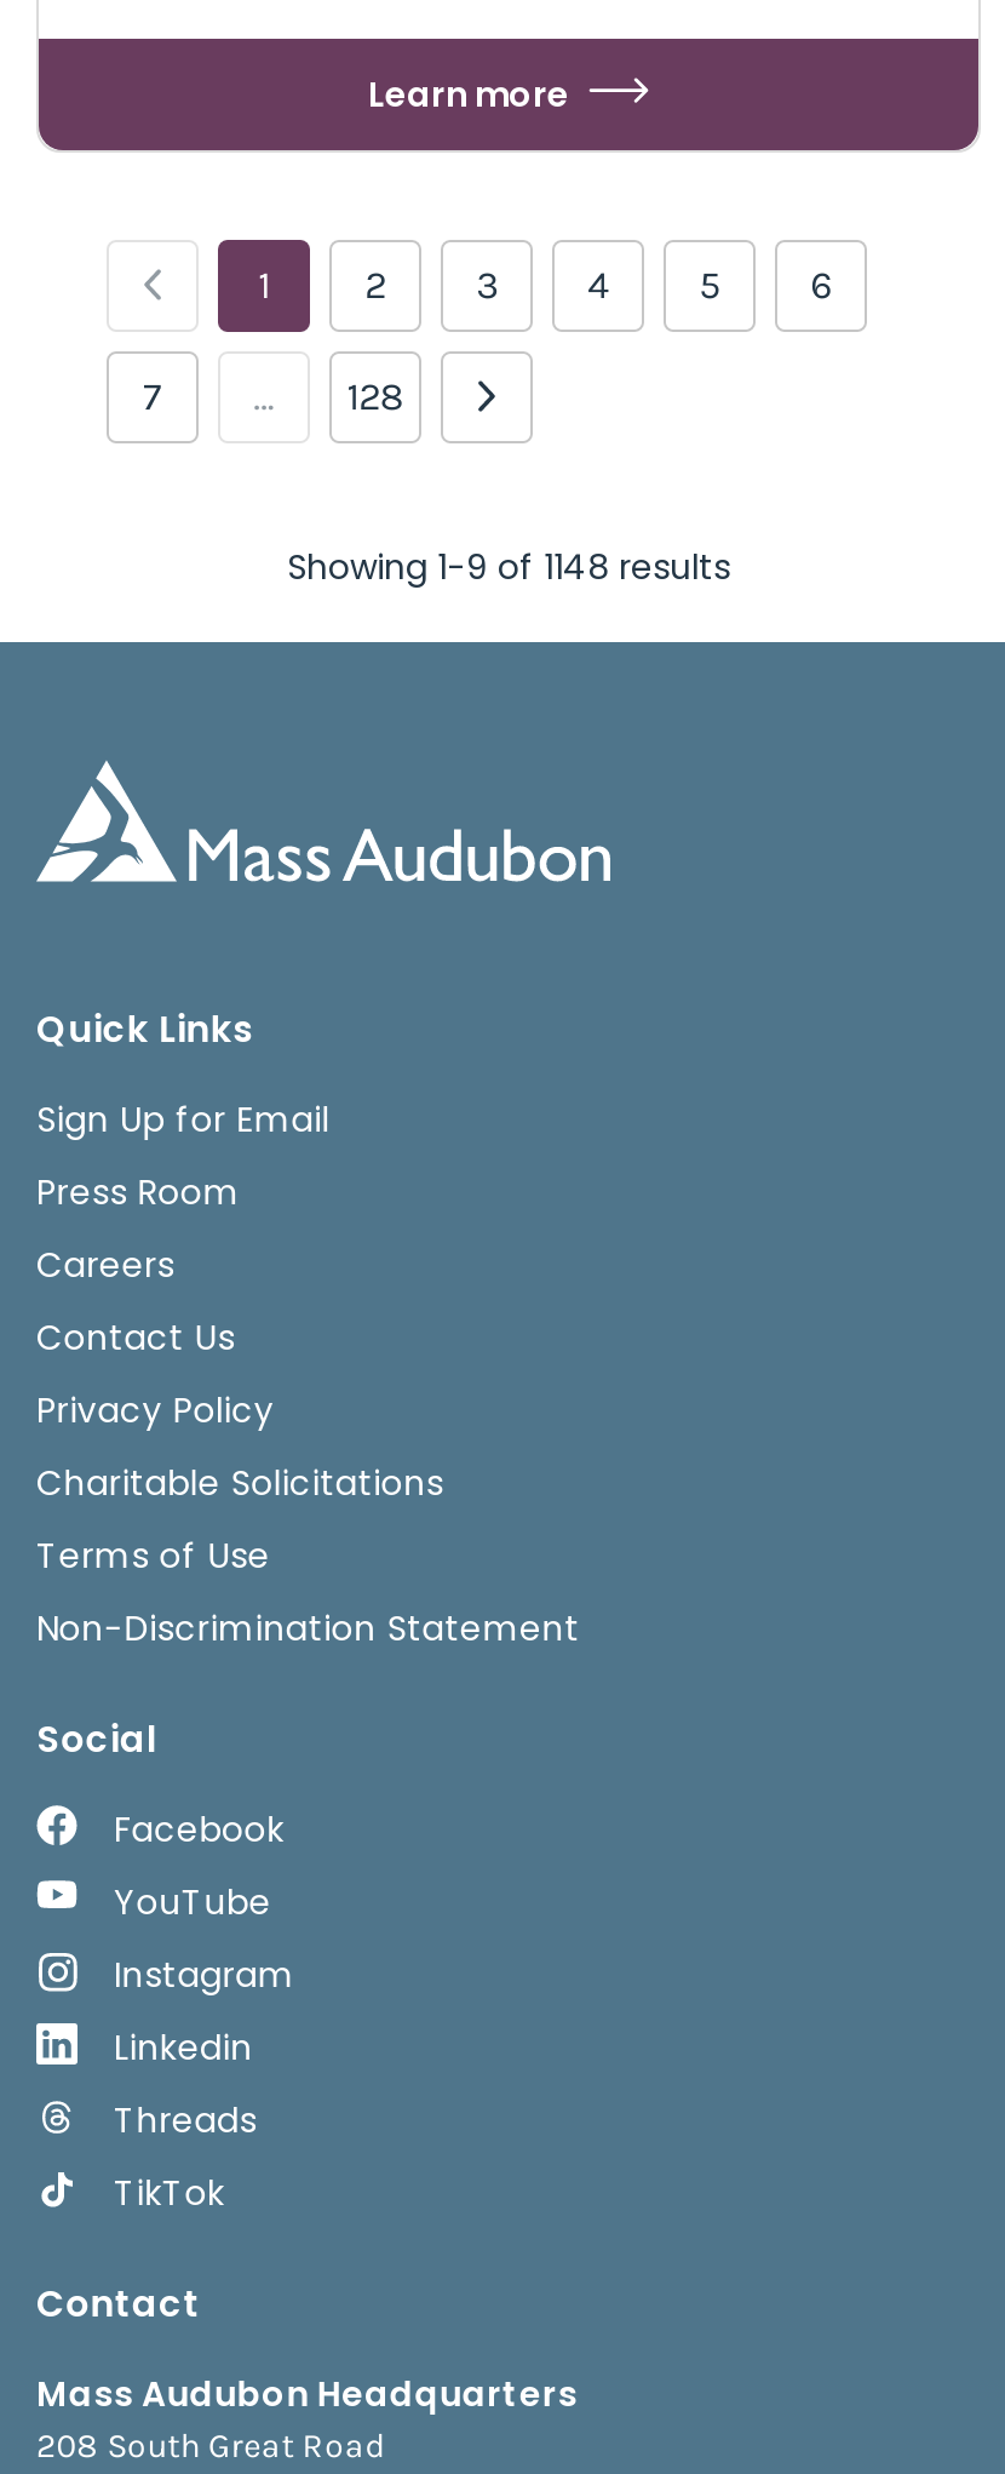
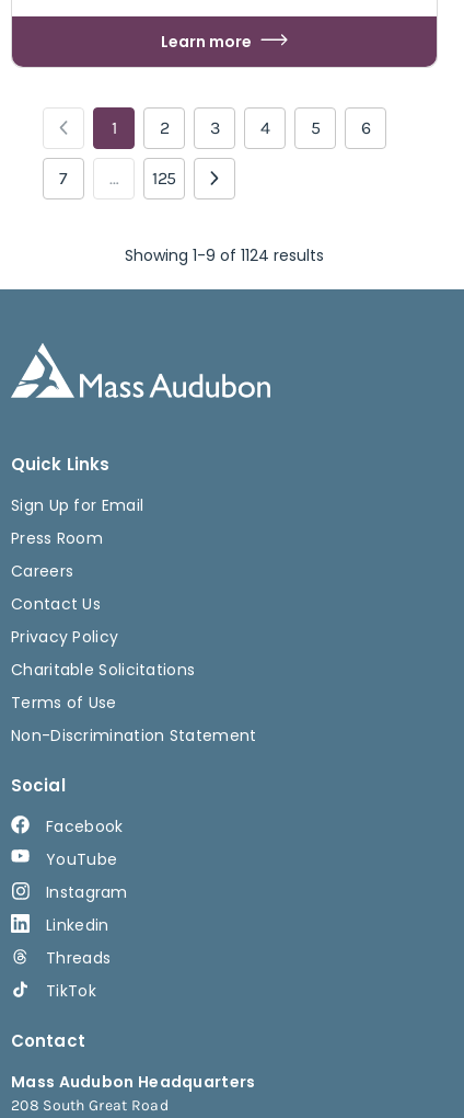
- 128
+ 125

- Showing 1-9 of 1148 results
+ Showing 1-9 of 1124 results
